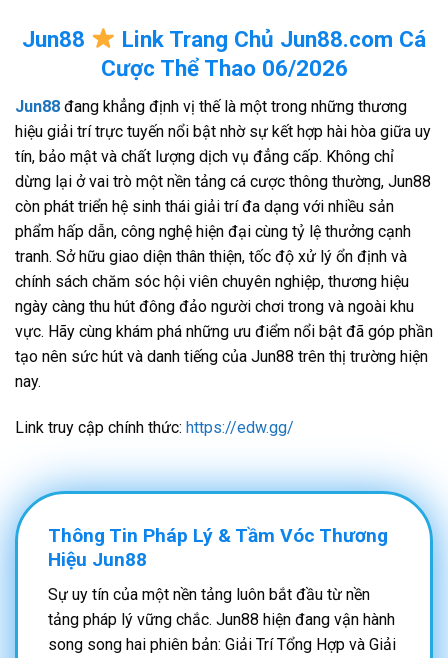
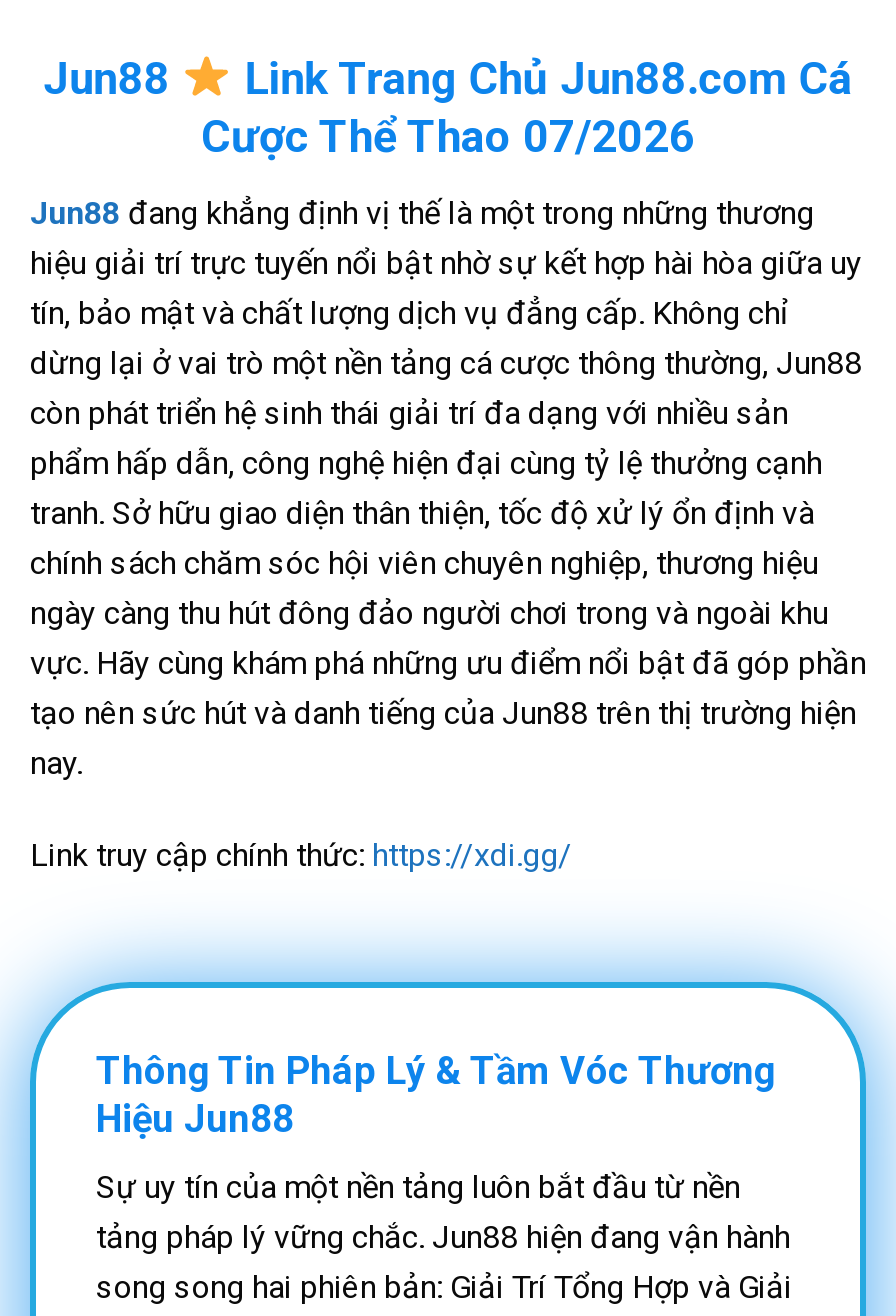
- Cược Thể Thao 06/2026
+ Cược Thể Thao 07/2026

- Link truy cập chính thức: https://edw.gg/
+ Link truy cập chính thức: https://xdi.gg/
